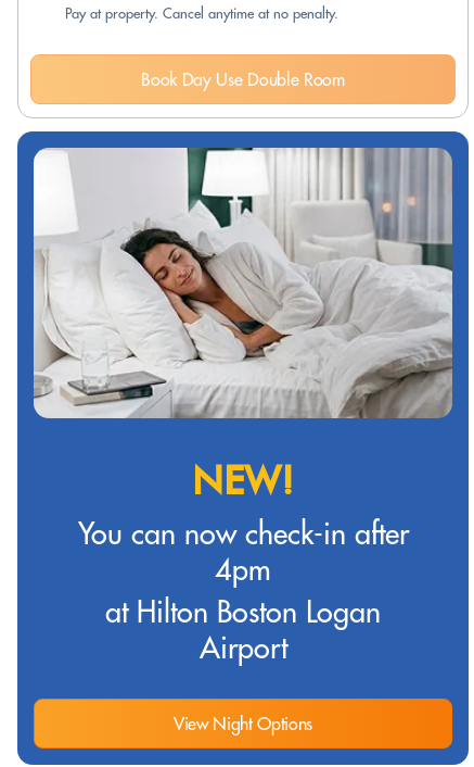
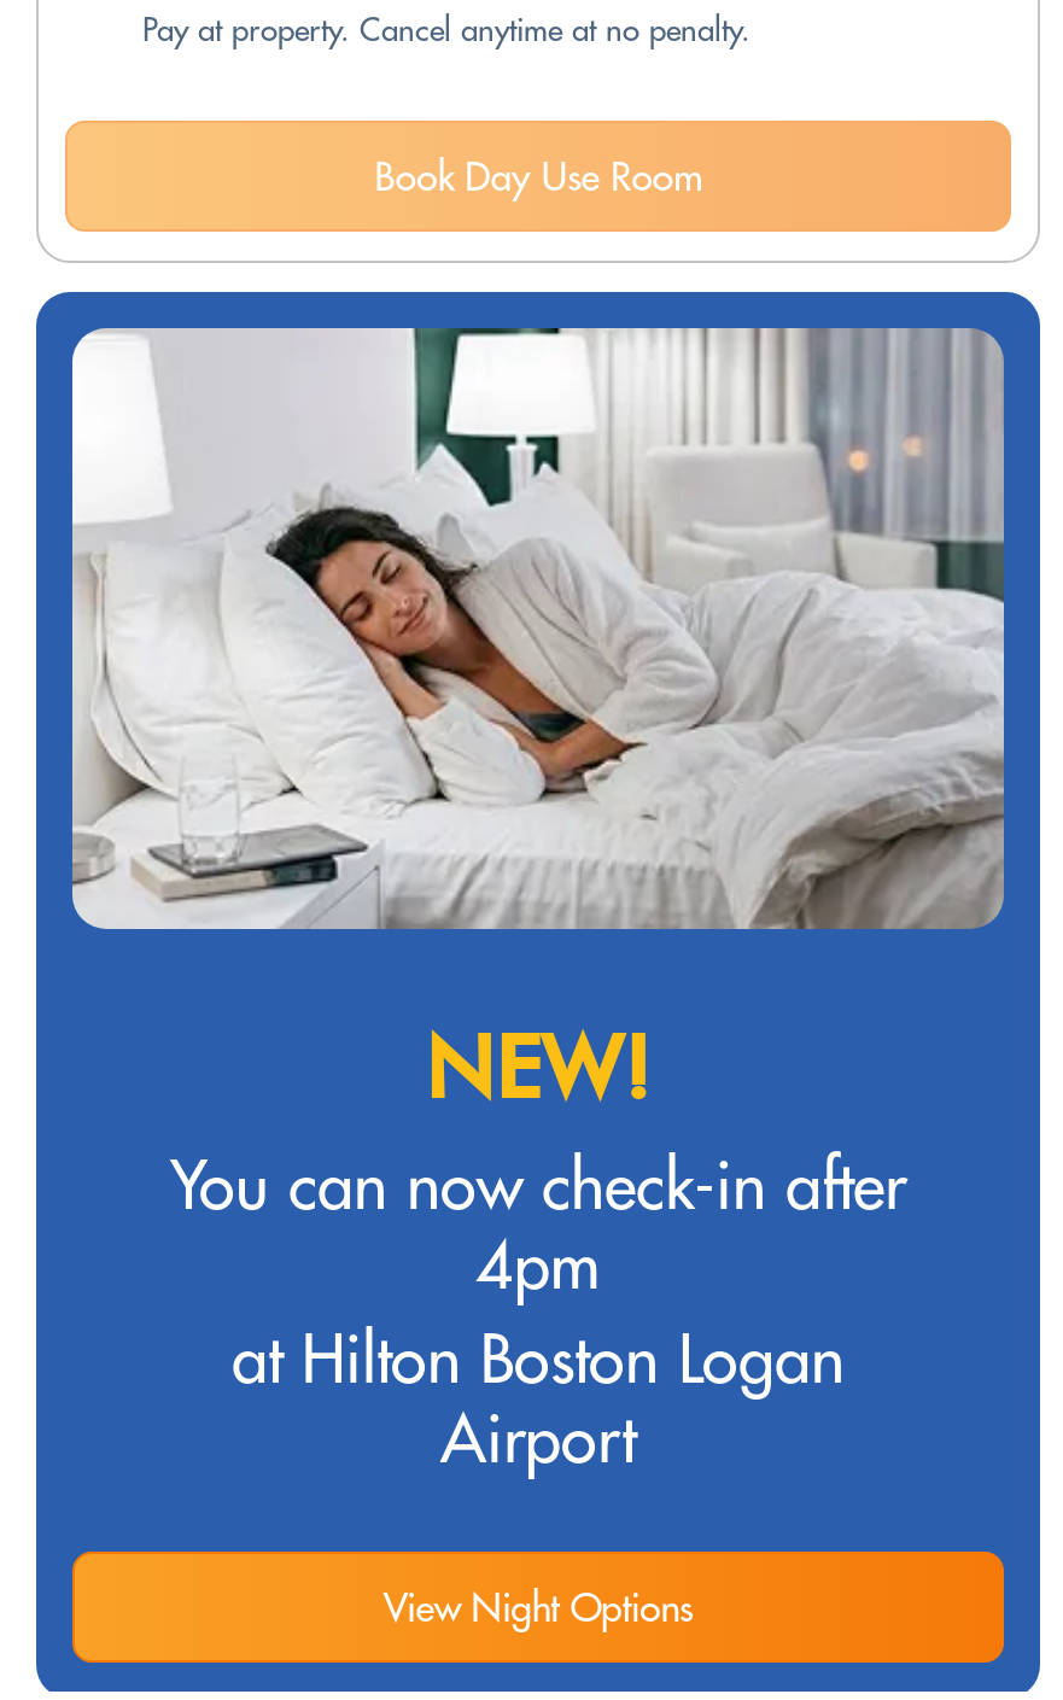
- Book Day Use Double Room
+ Book Day Use Room
